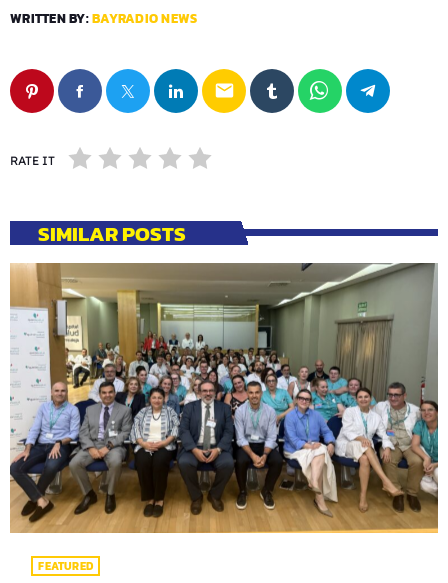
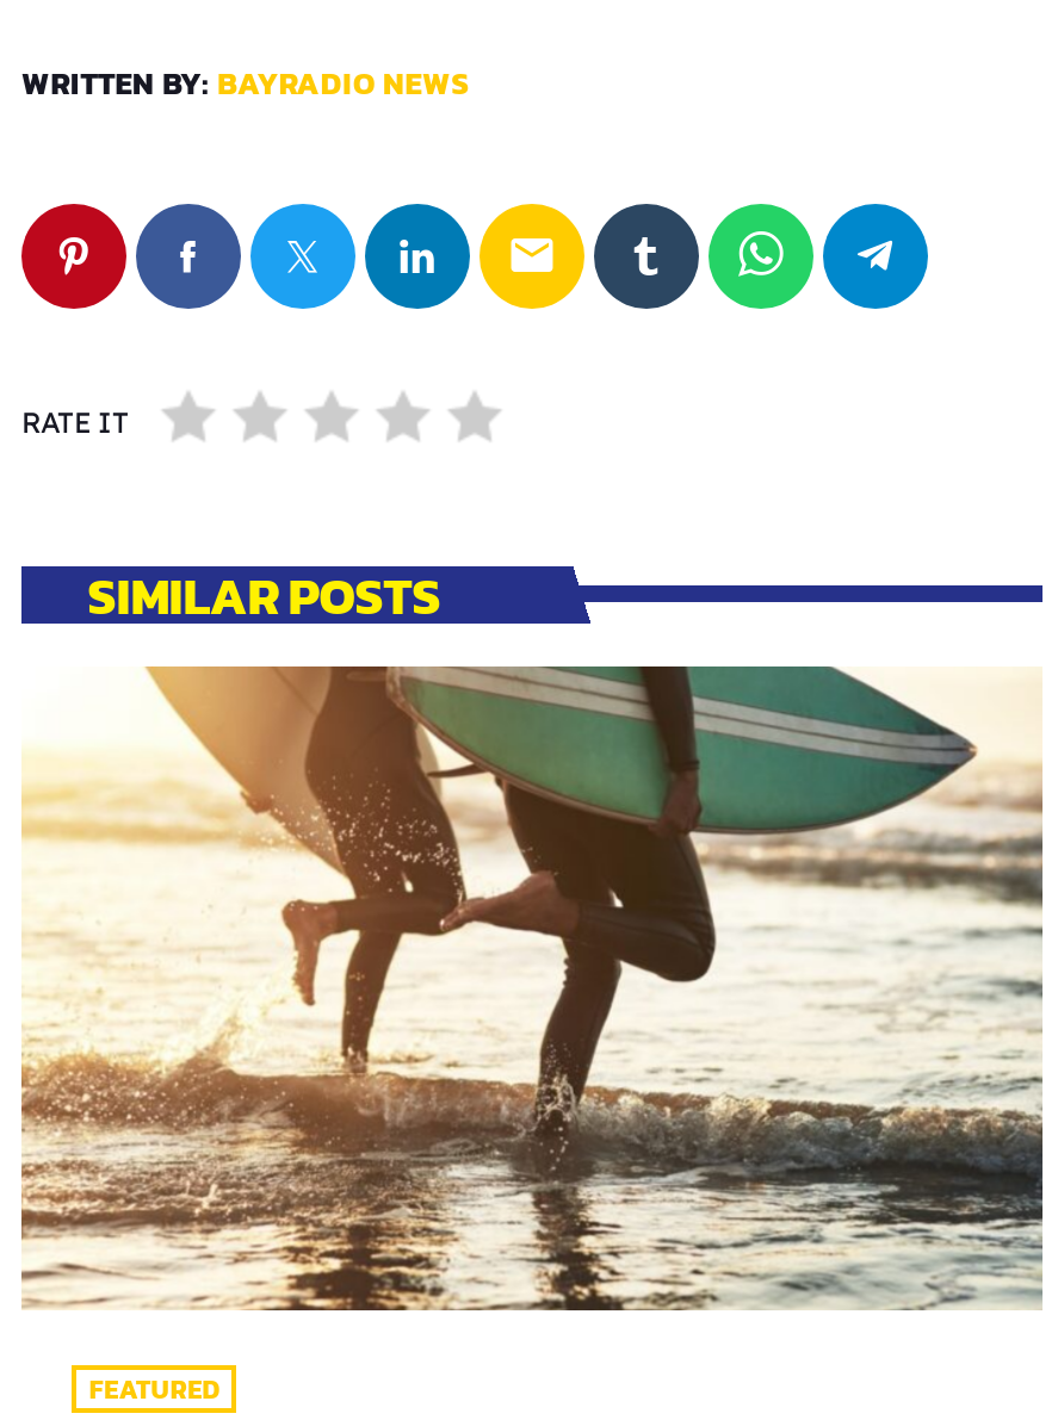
- [image]
+ [image]
